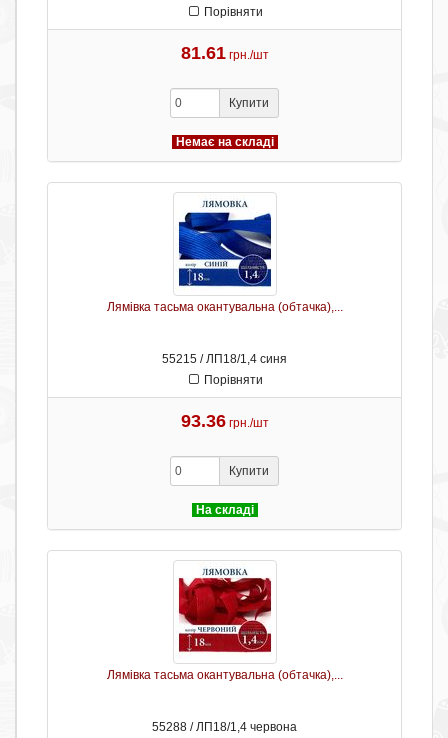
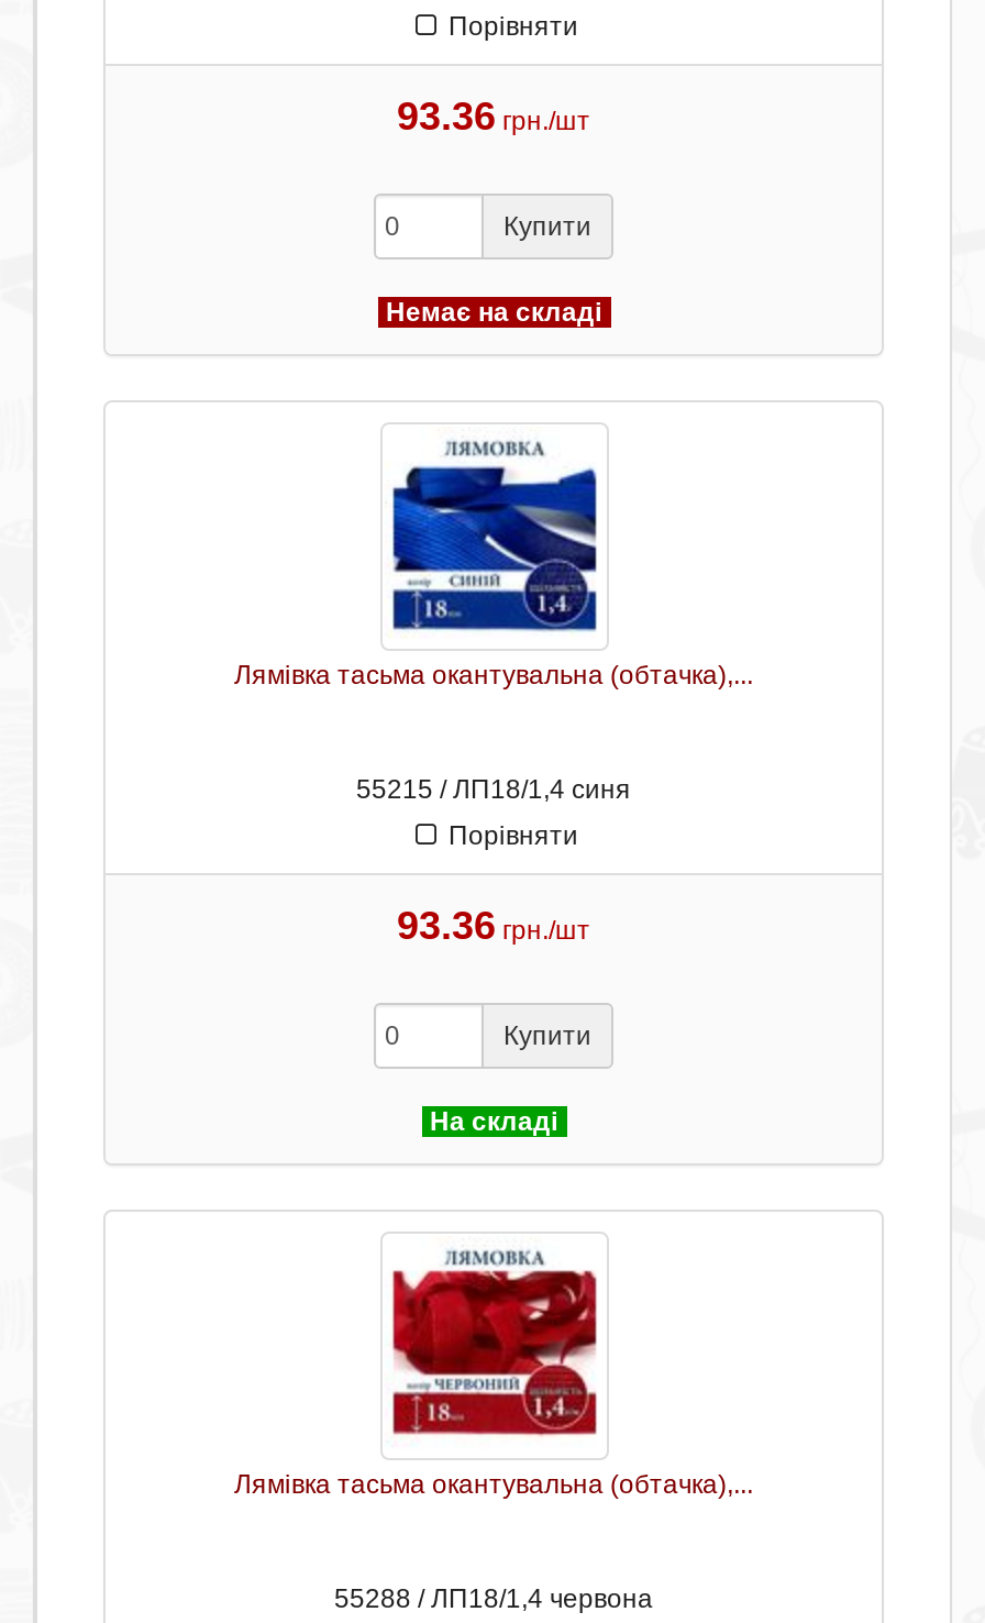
- 81.61 грн./шт
+ 93.36 грн./шт
